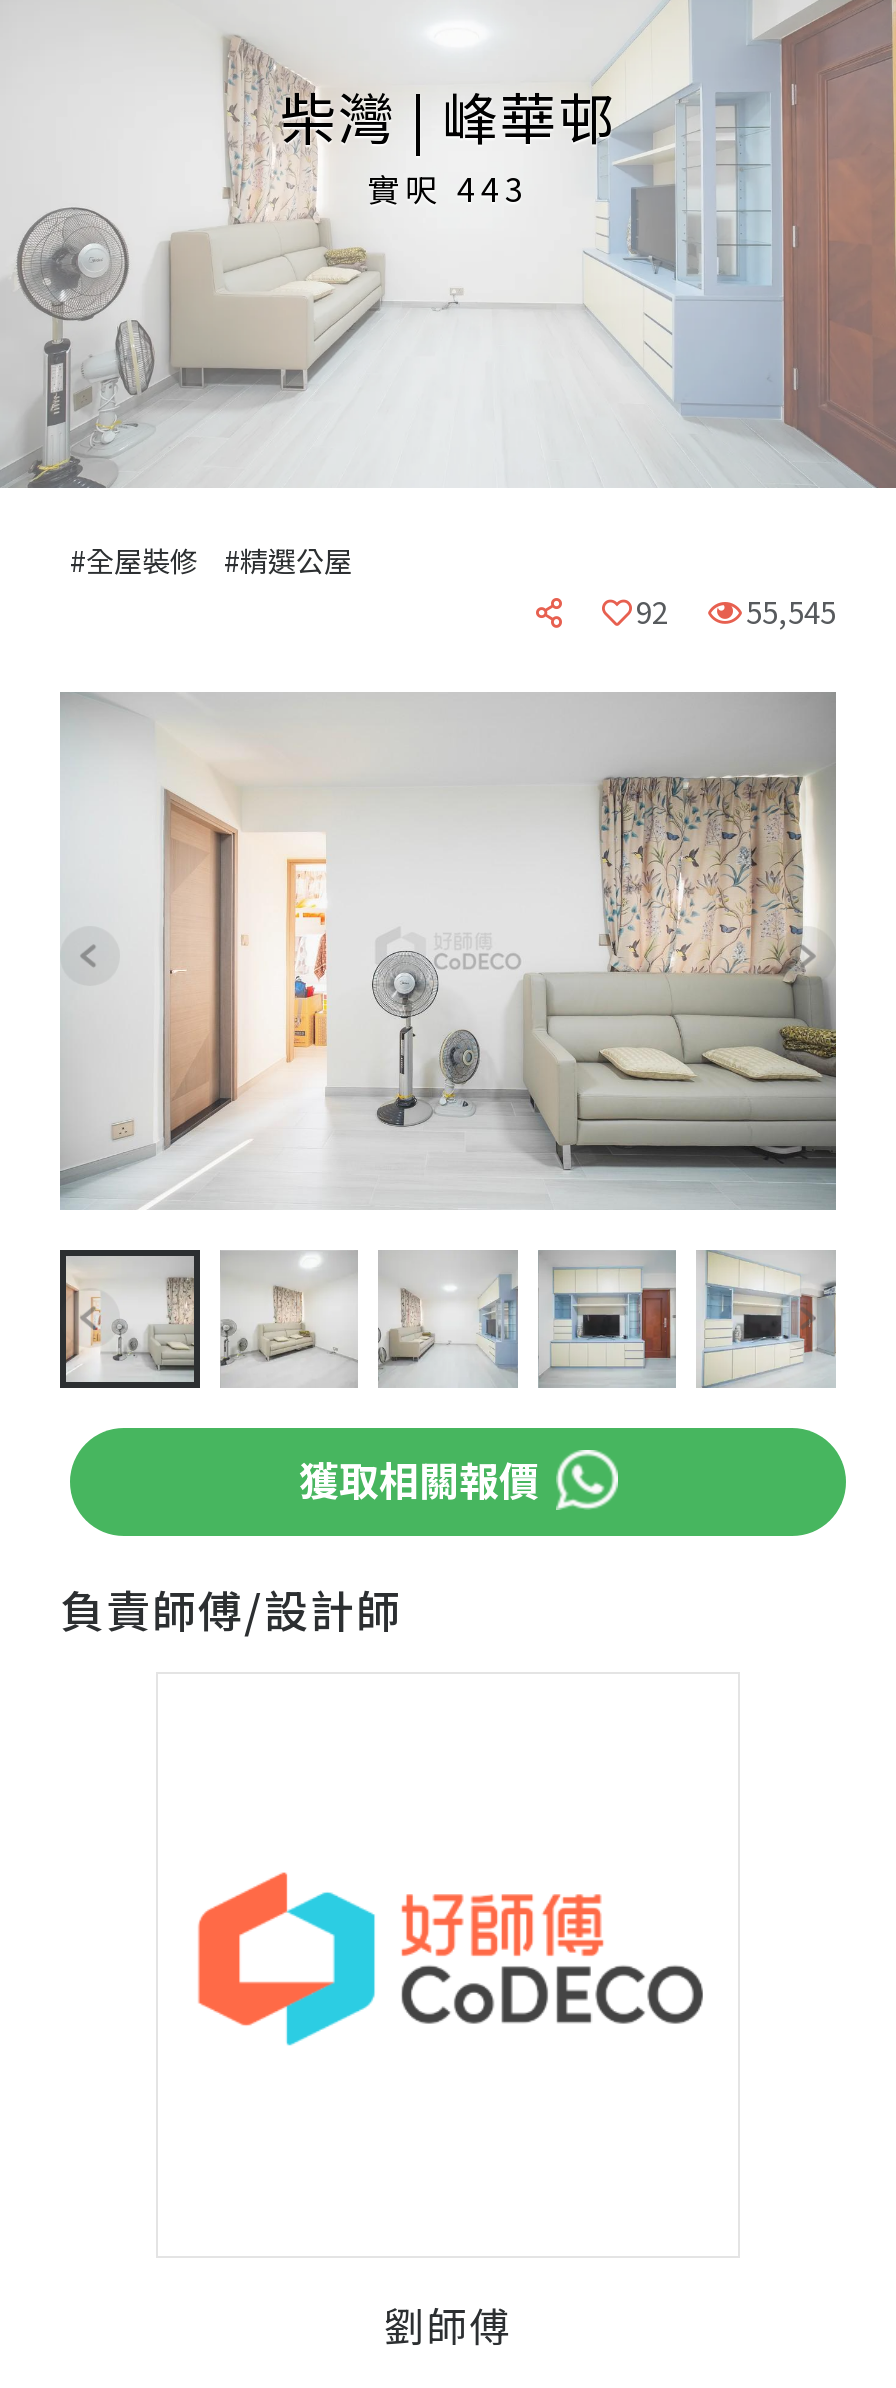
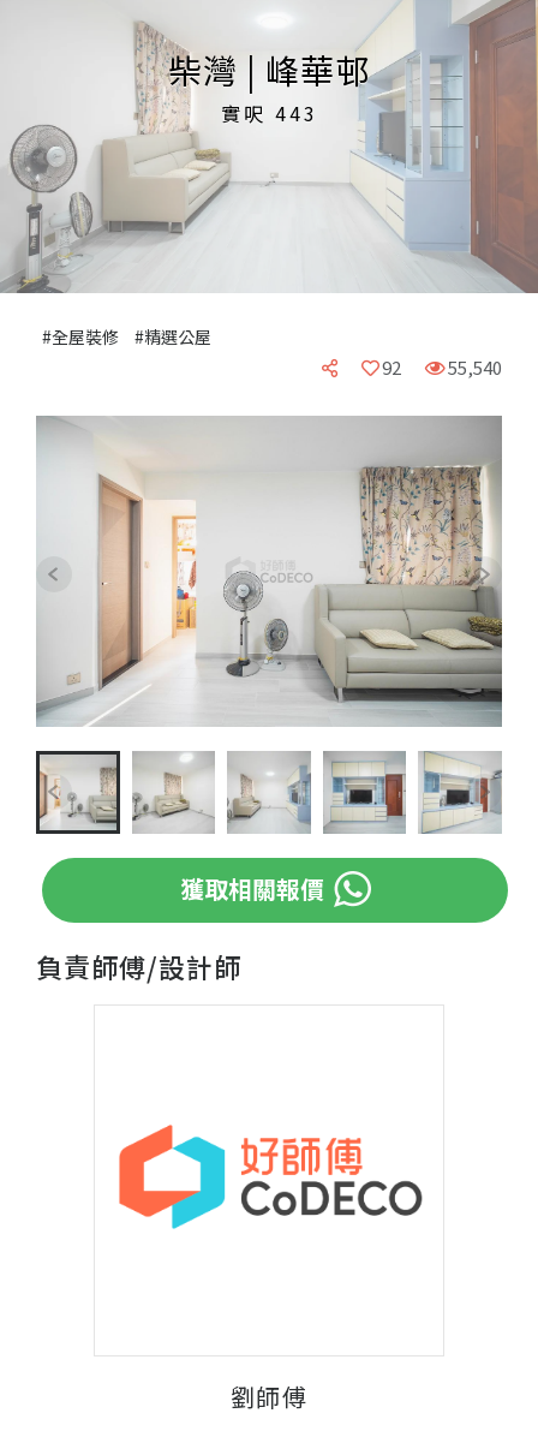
- 92 55,545
+ 92 55,540
